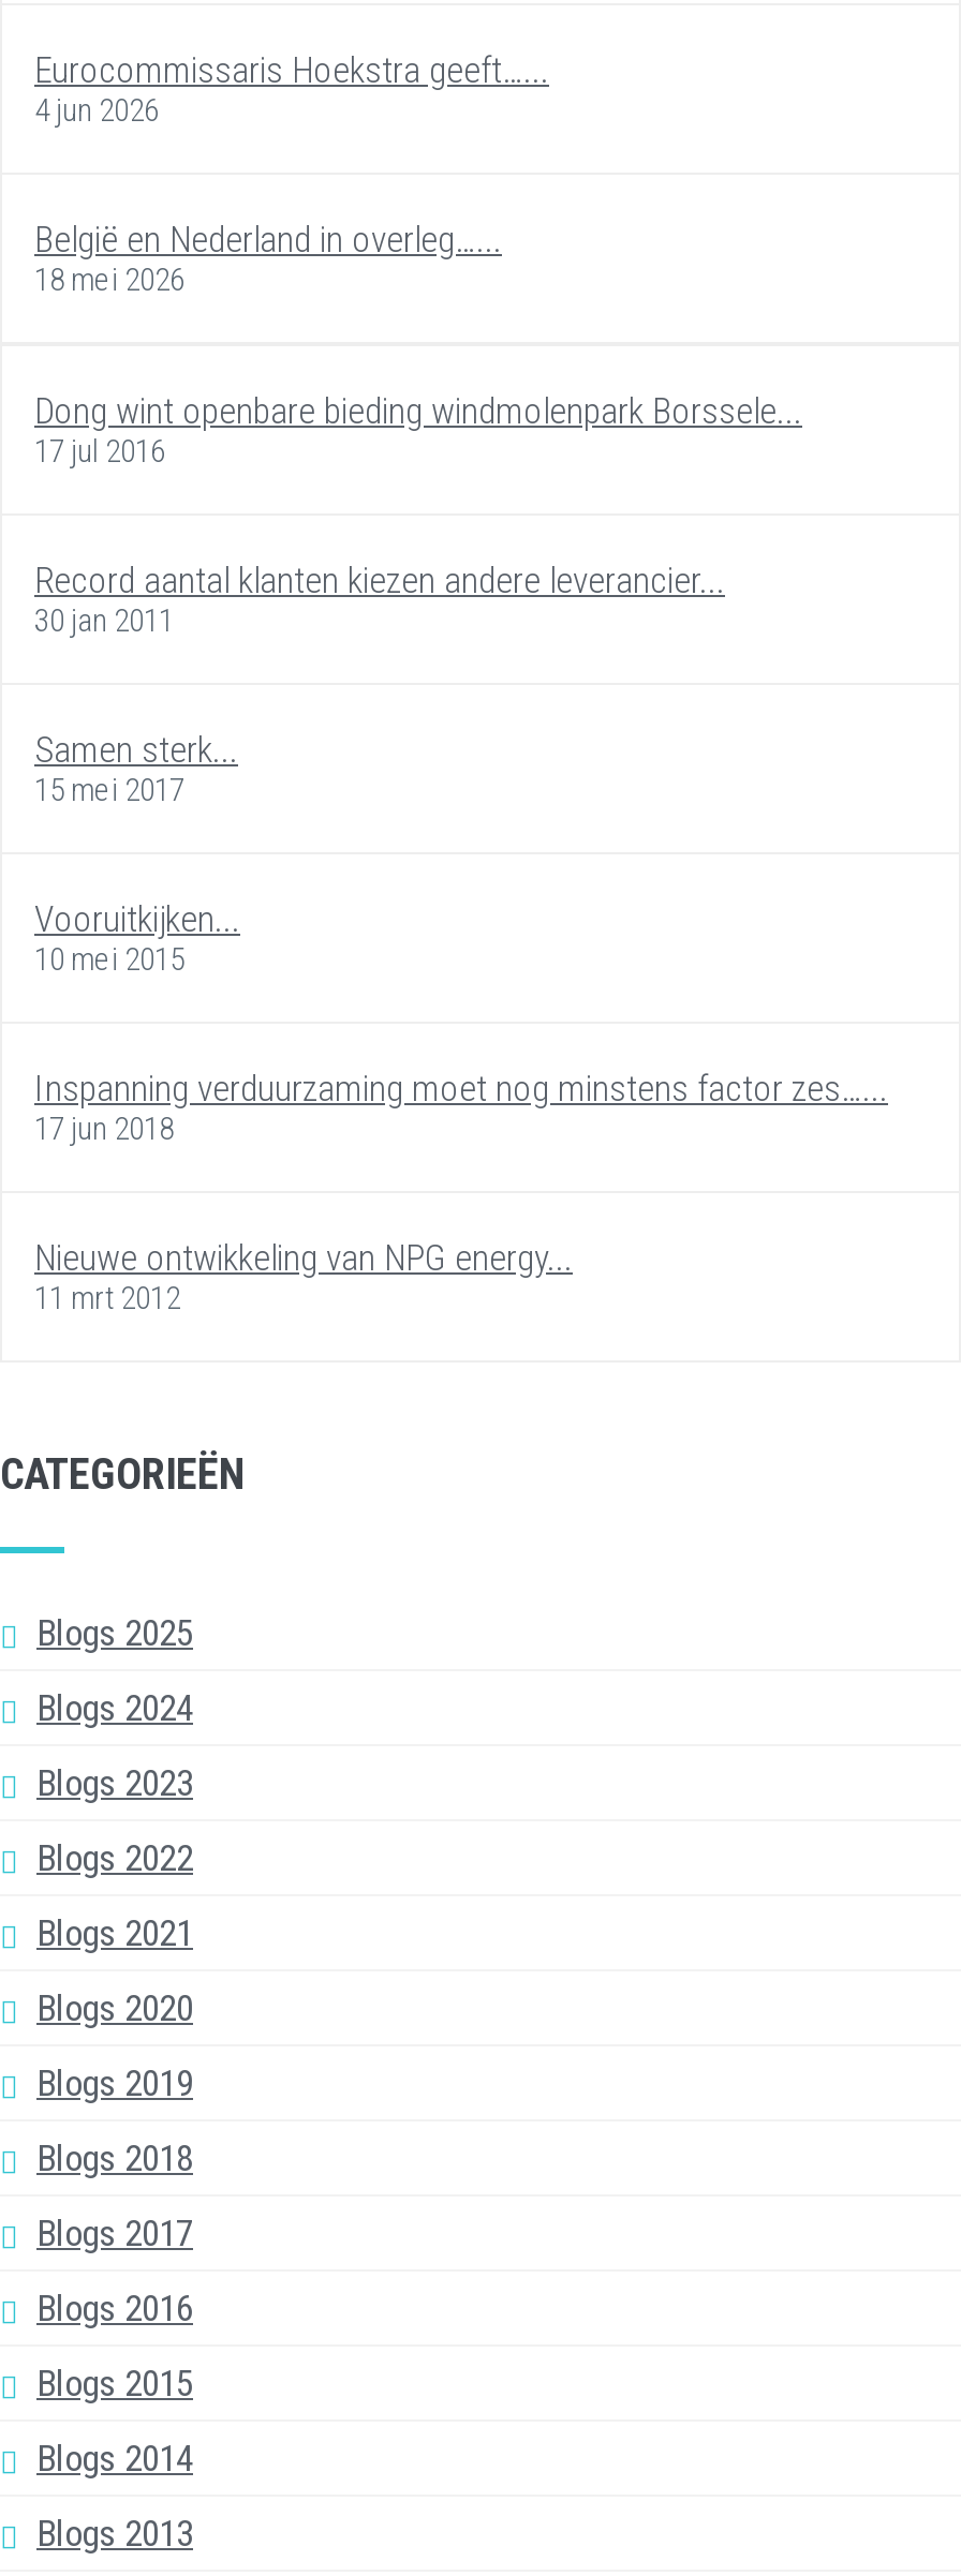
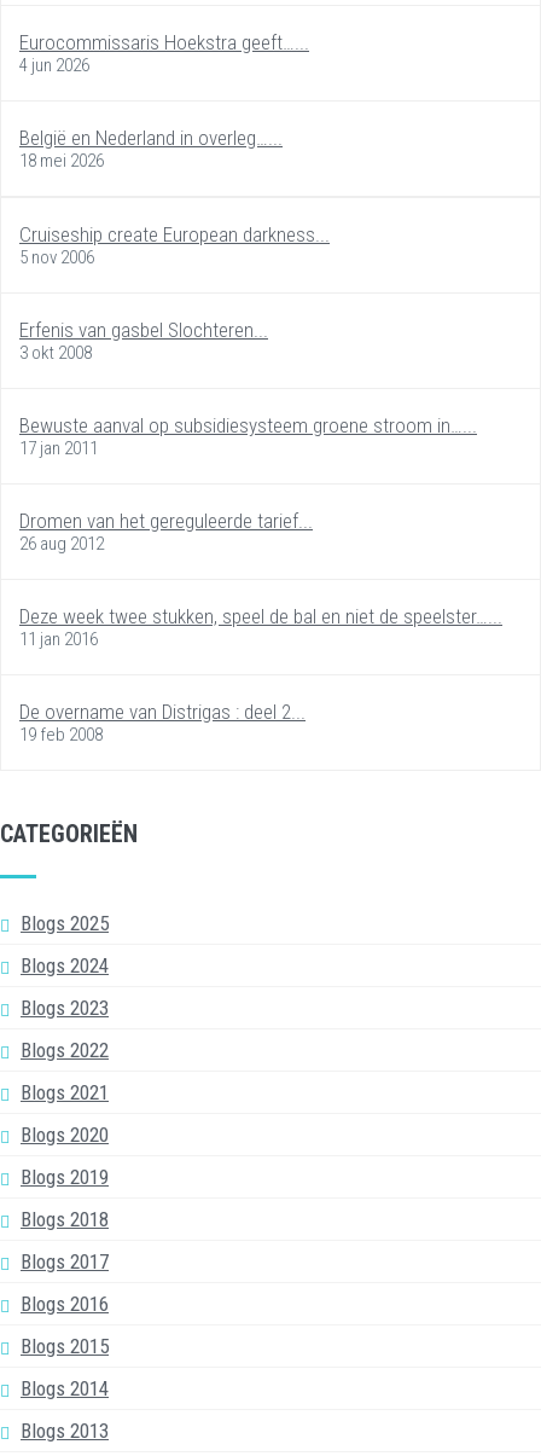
- Dong wint openbare bieding windmolenpark Borssele...
- 17 jul 2016
+ Cruiseship create European darkness...
+ 5 nov 2006

- Record aantal klanten kiezen andere leverancier...
- 30 jan 2011
+ Erfenis van gasbel Slochteren...
+ 3 okt 2008

- Samen sterk...
- 15 mei 2017
+ Bewuste aanval op subsidiesysteem groene stroom in…...
+ 17 jan 2011

- Vooruitkijken...
- 10 mei 2015
+ Dromen van het gereguleerde tarief...
+ 26 aug 2012

- Inspanning verduurzaming moet nog minstens factor zes…...
- 17 jun 2018
+ Deze week twee stukken, speel de bal en niet de speelster…...
+ 11 jan 2016

- Nieuwe ontwikkeling van NPG energy...
- 11 mrt 2012
+ De overname van Distrigas : deel 2...
+ 19 feb 2008
